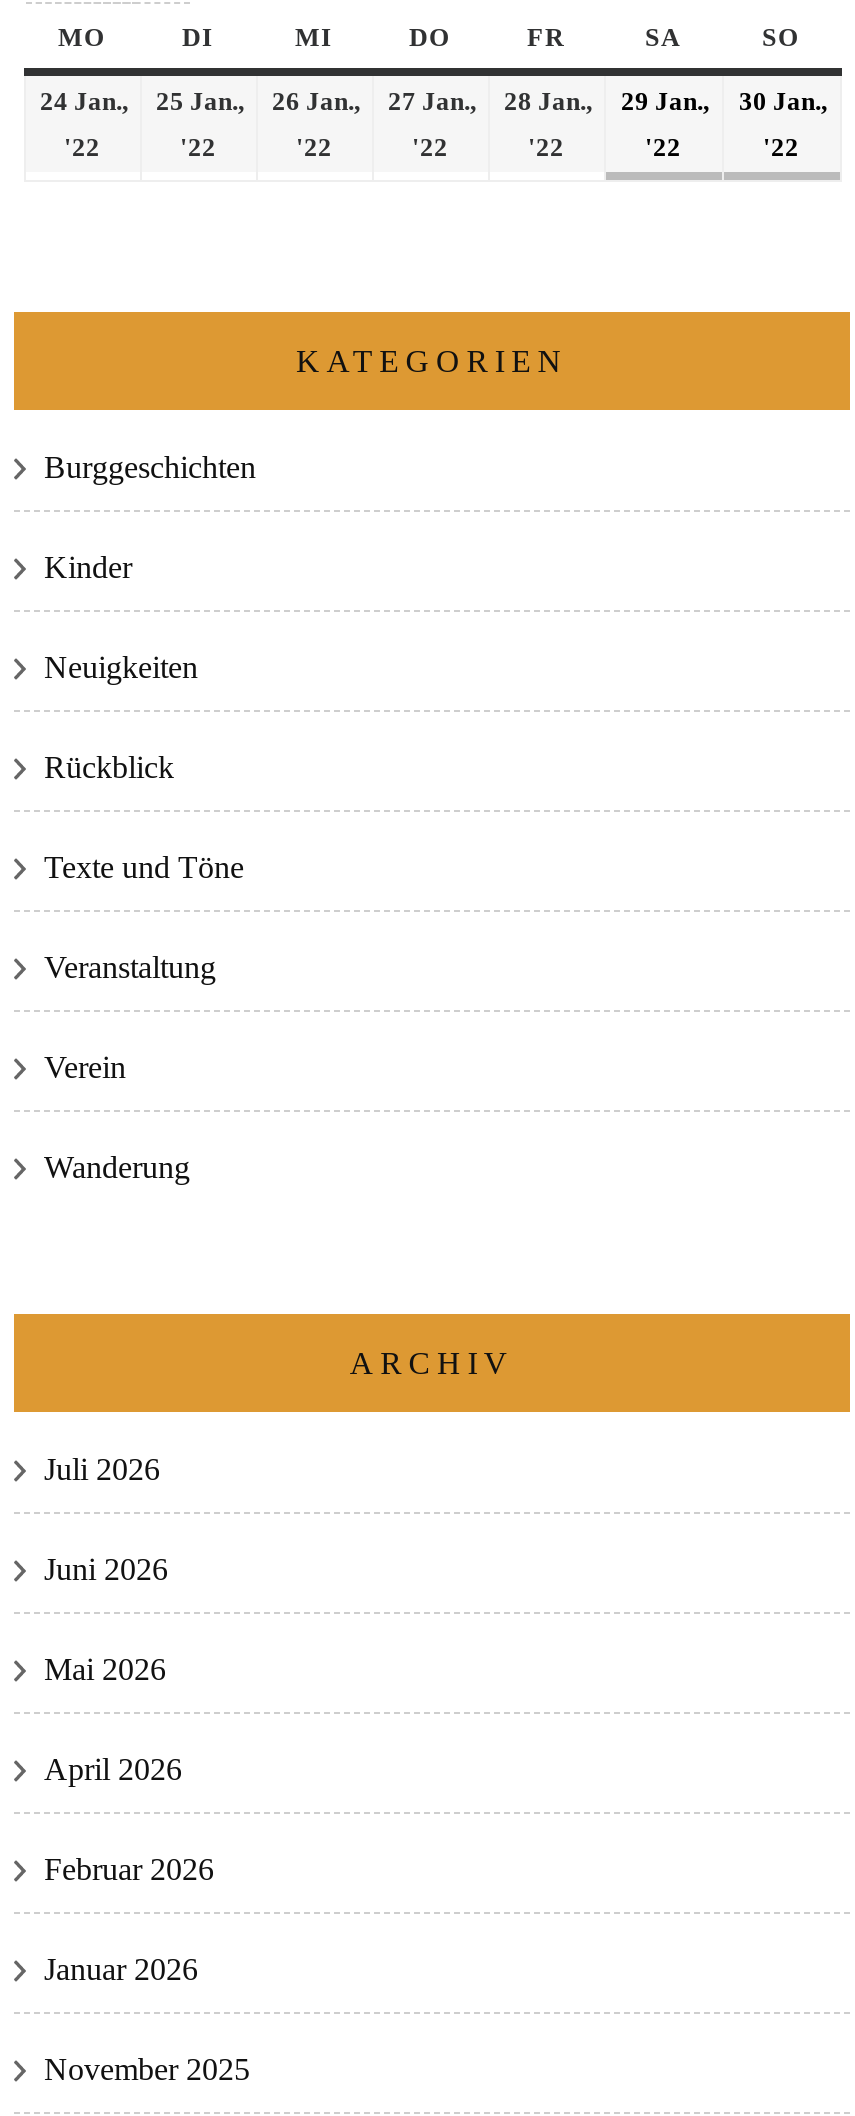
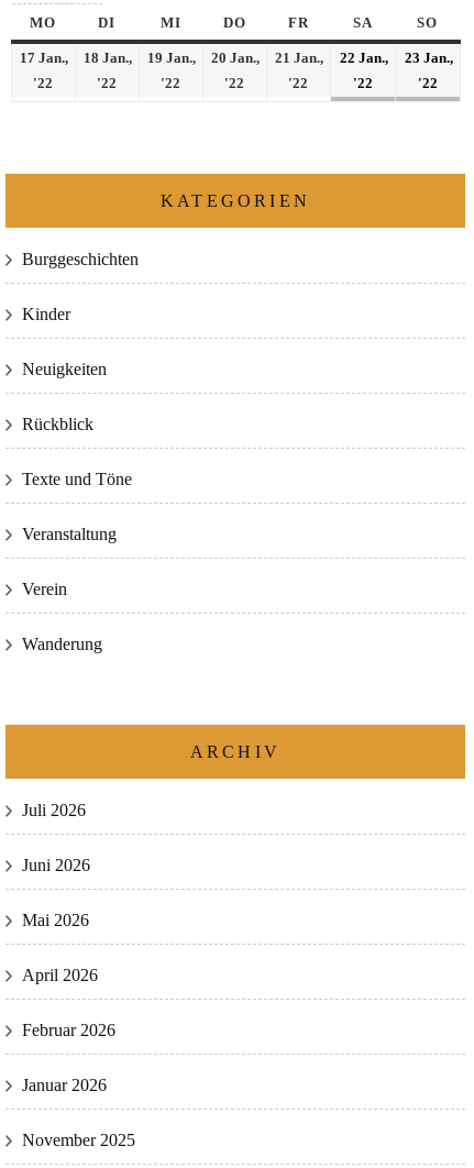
- 24 Jan.,
+ 17 Jan.,

- 25 Jan.,
+ 18 Jan.,

- 26 Jan.,
+ 19 Jan.,

- 27 Jan.,
+ 20 Jan.,

- 28 Jan.,
+ 21 Jan.,

- 29 Jan.,
+ 22 Jan.,

- 30 Jan.,
+ 23 Jan.,
